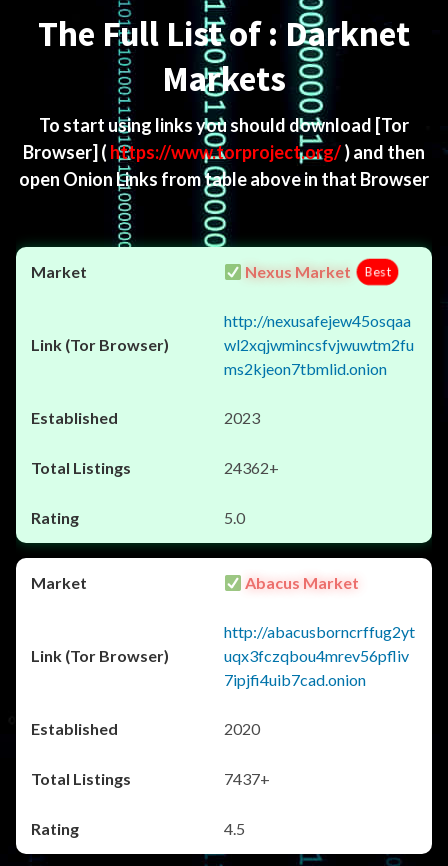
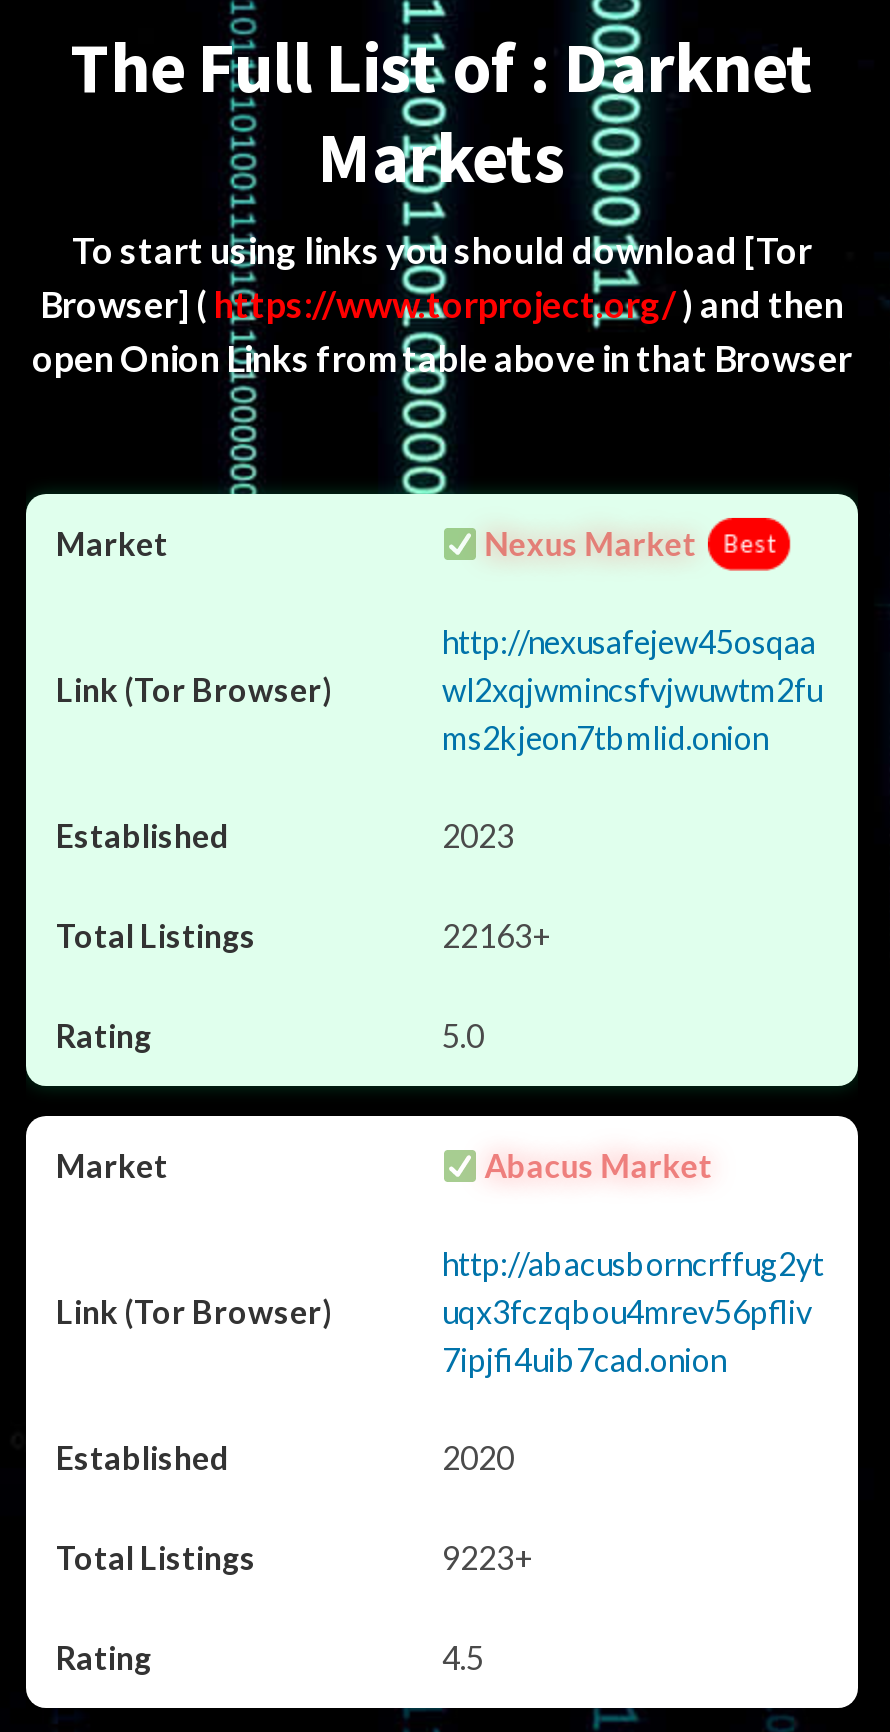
- 24362+
+ 22163+

- 7437+
+ 9223+
